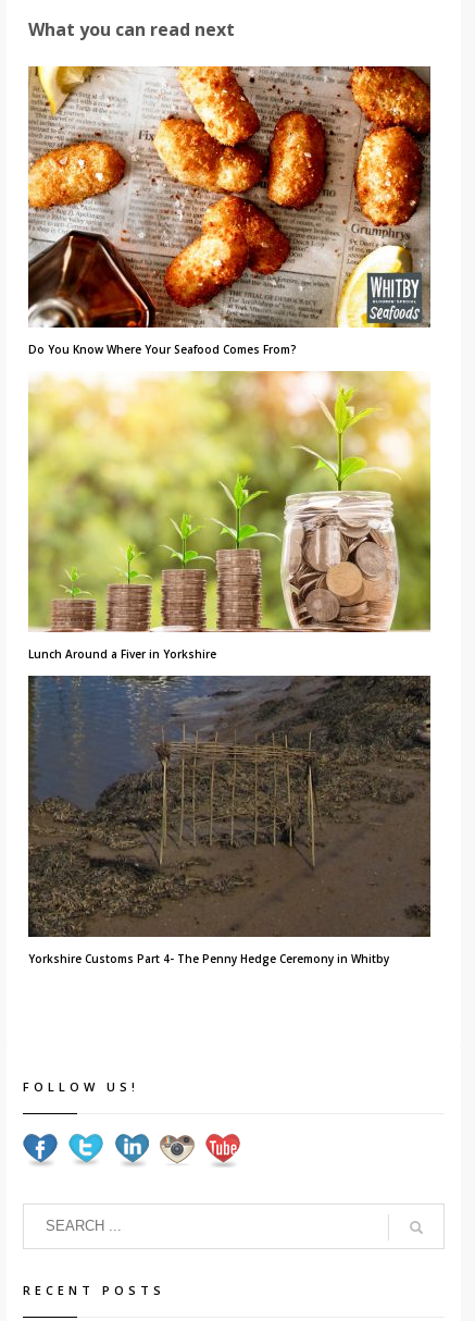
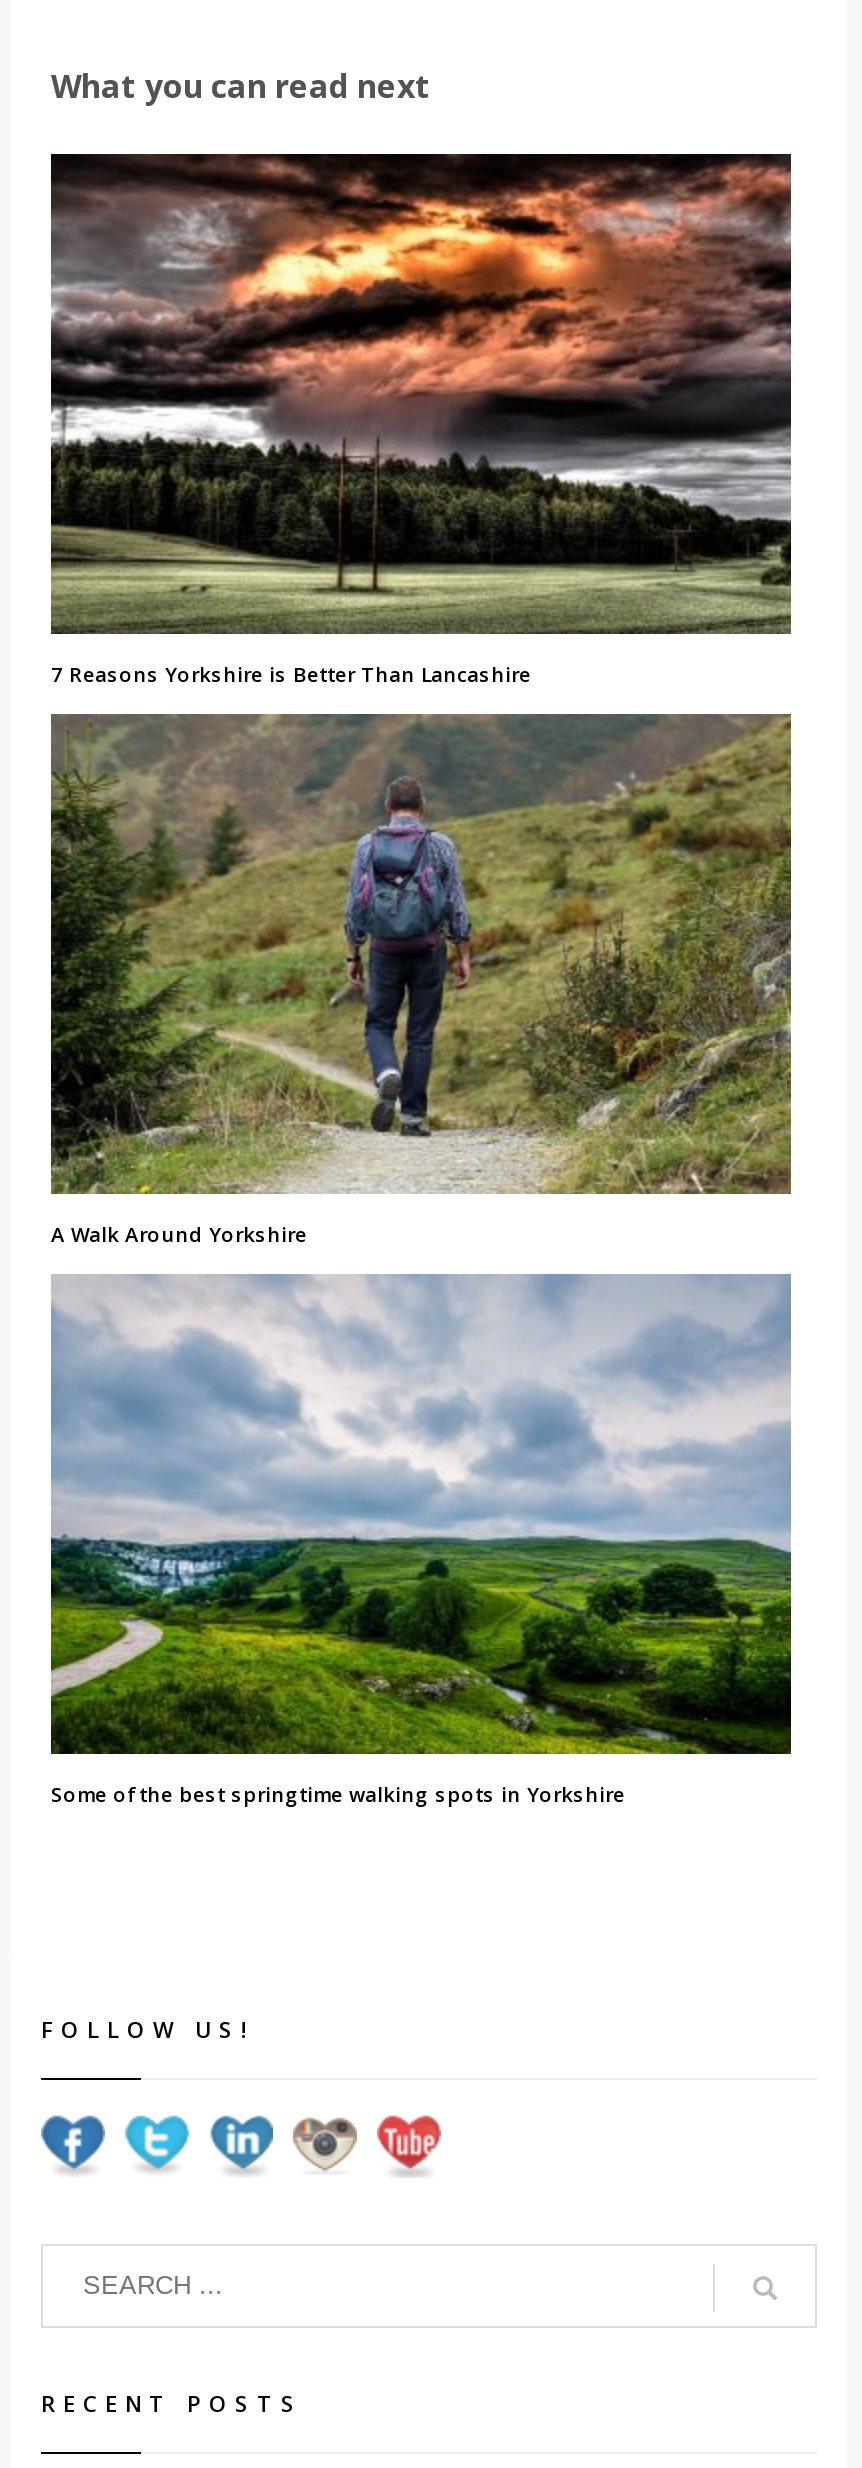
- [image]
- Do You Know Where Your Seafood Comes From?
+ [image]
+ 7 Reasons Yorkshire is Better Than Lancashire

- [image]
- Lunch Around a Fiver in Yorkshire
+ [image]
+ A Walk Around Yorkshire

- [image]
- Yorkshire Customs Part 4- The Penny Hedge Ceremony in Whitby
+ [image]
+ Some of the best springtime walking spots in Yorkshire
